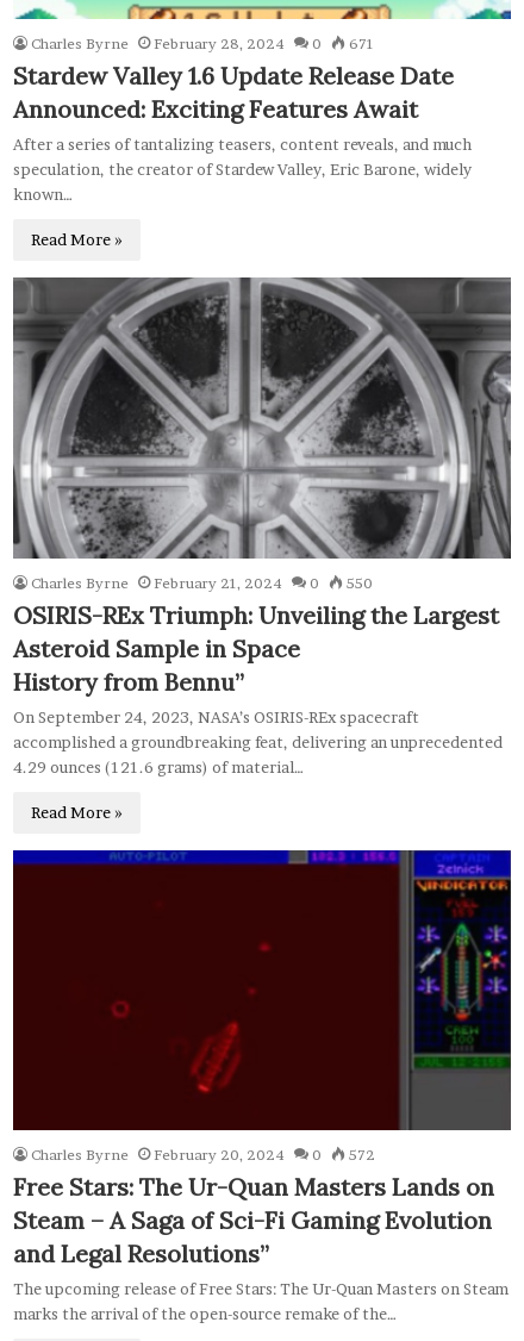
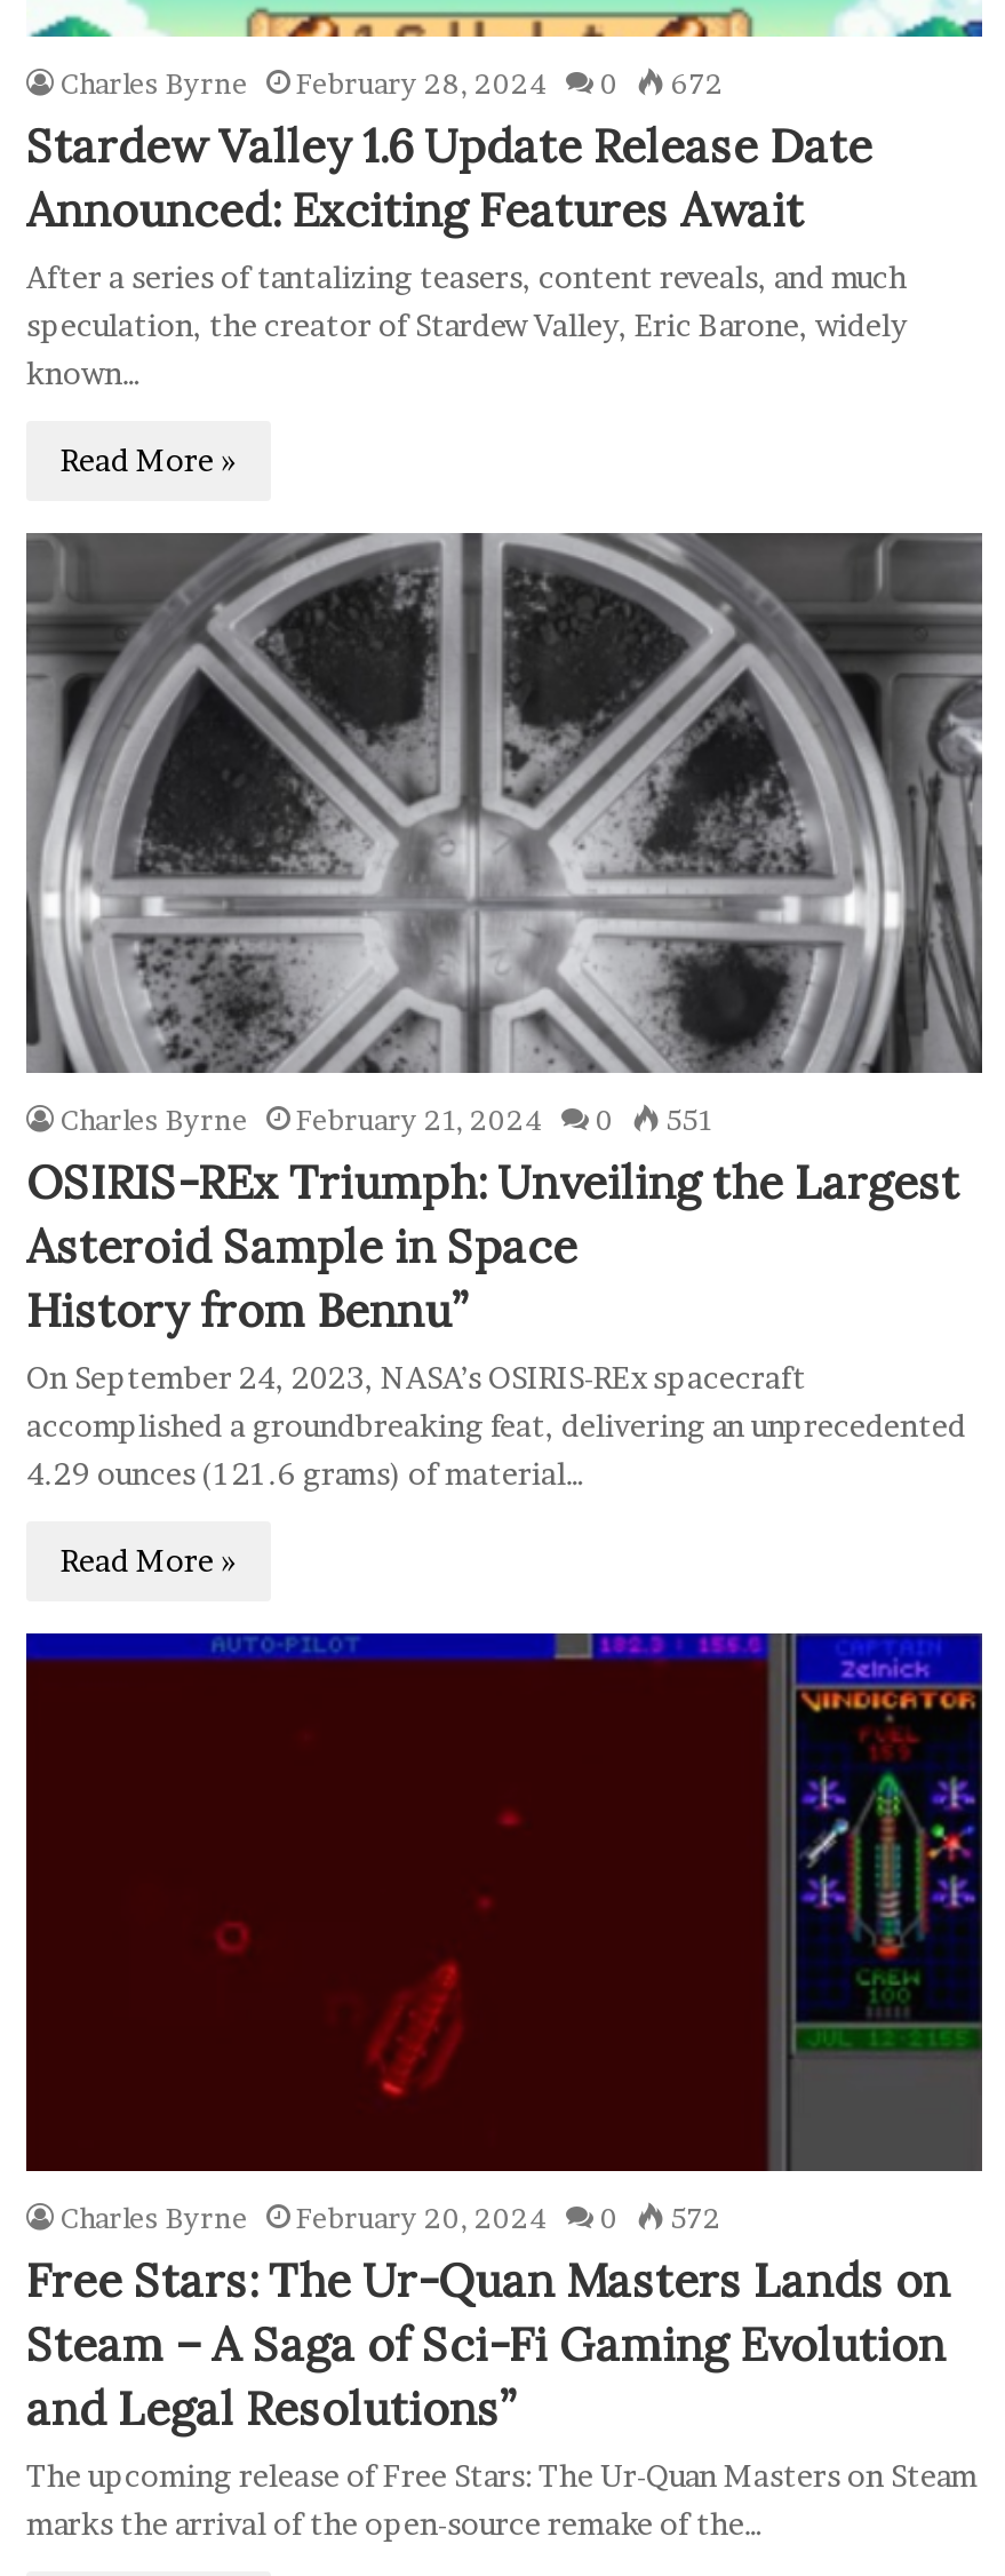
- Charles Byrne February 28, 2024 0 671
+ Charles Byrne February 28, 2024 0 672

- Charles Byrne February 21, 2024 0 550
+ Charles Byrne February 21, 2024 0 551
